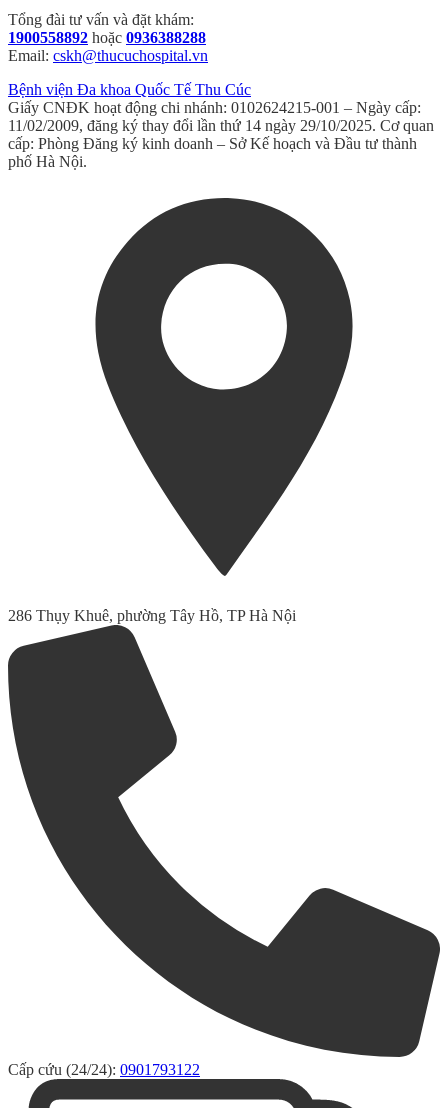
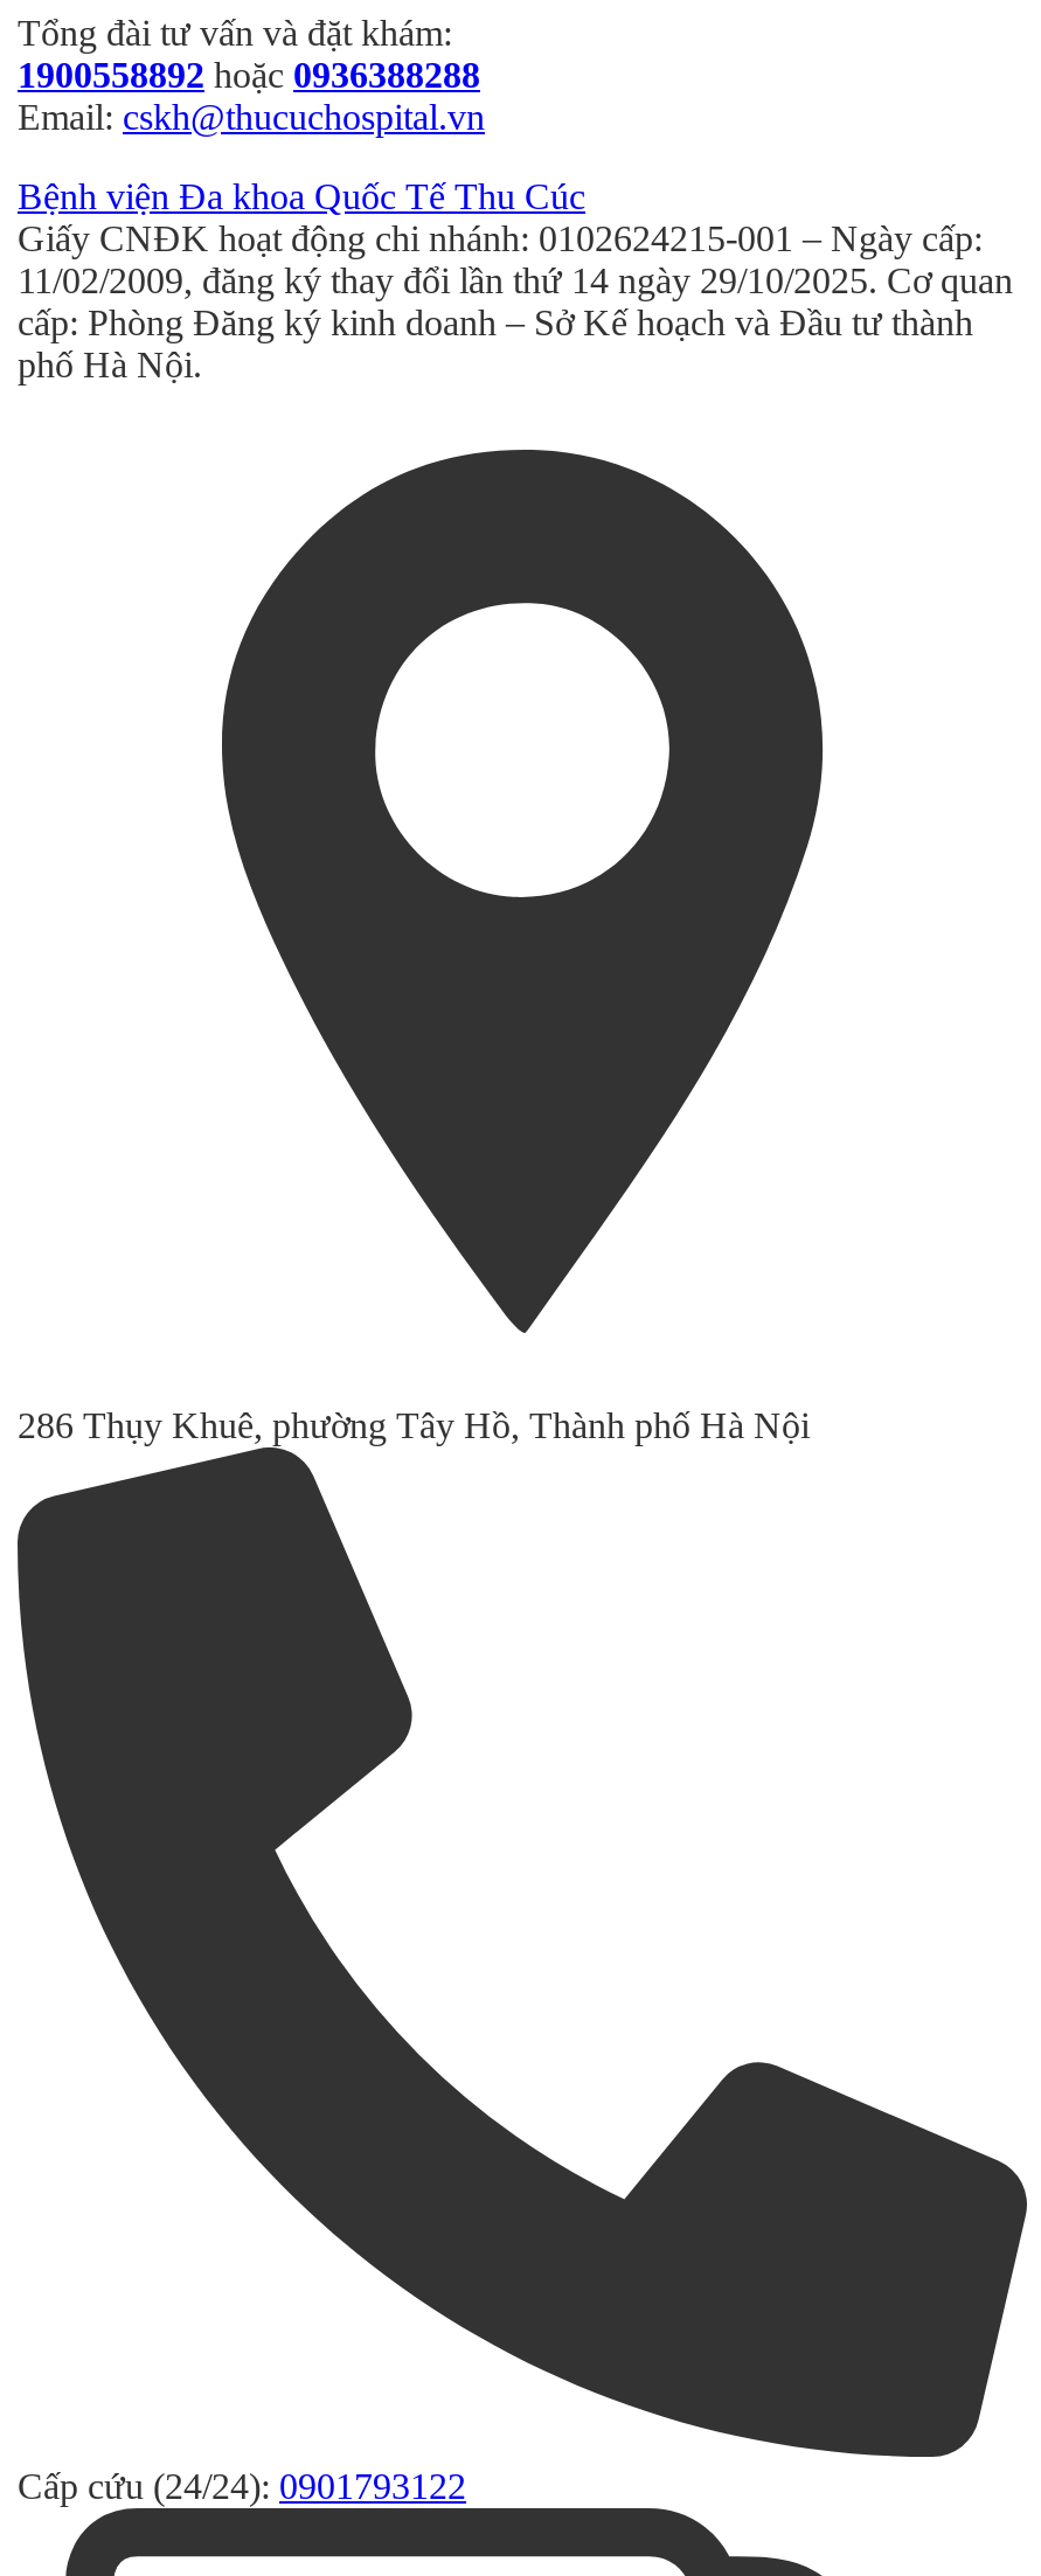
- 286 Thụy Khuê, phường Tây Hồ, TP Hà Nội
+ 286 Thụy Khuê, phường Tây Hồ, Thành phố Hà Nội
